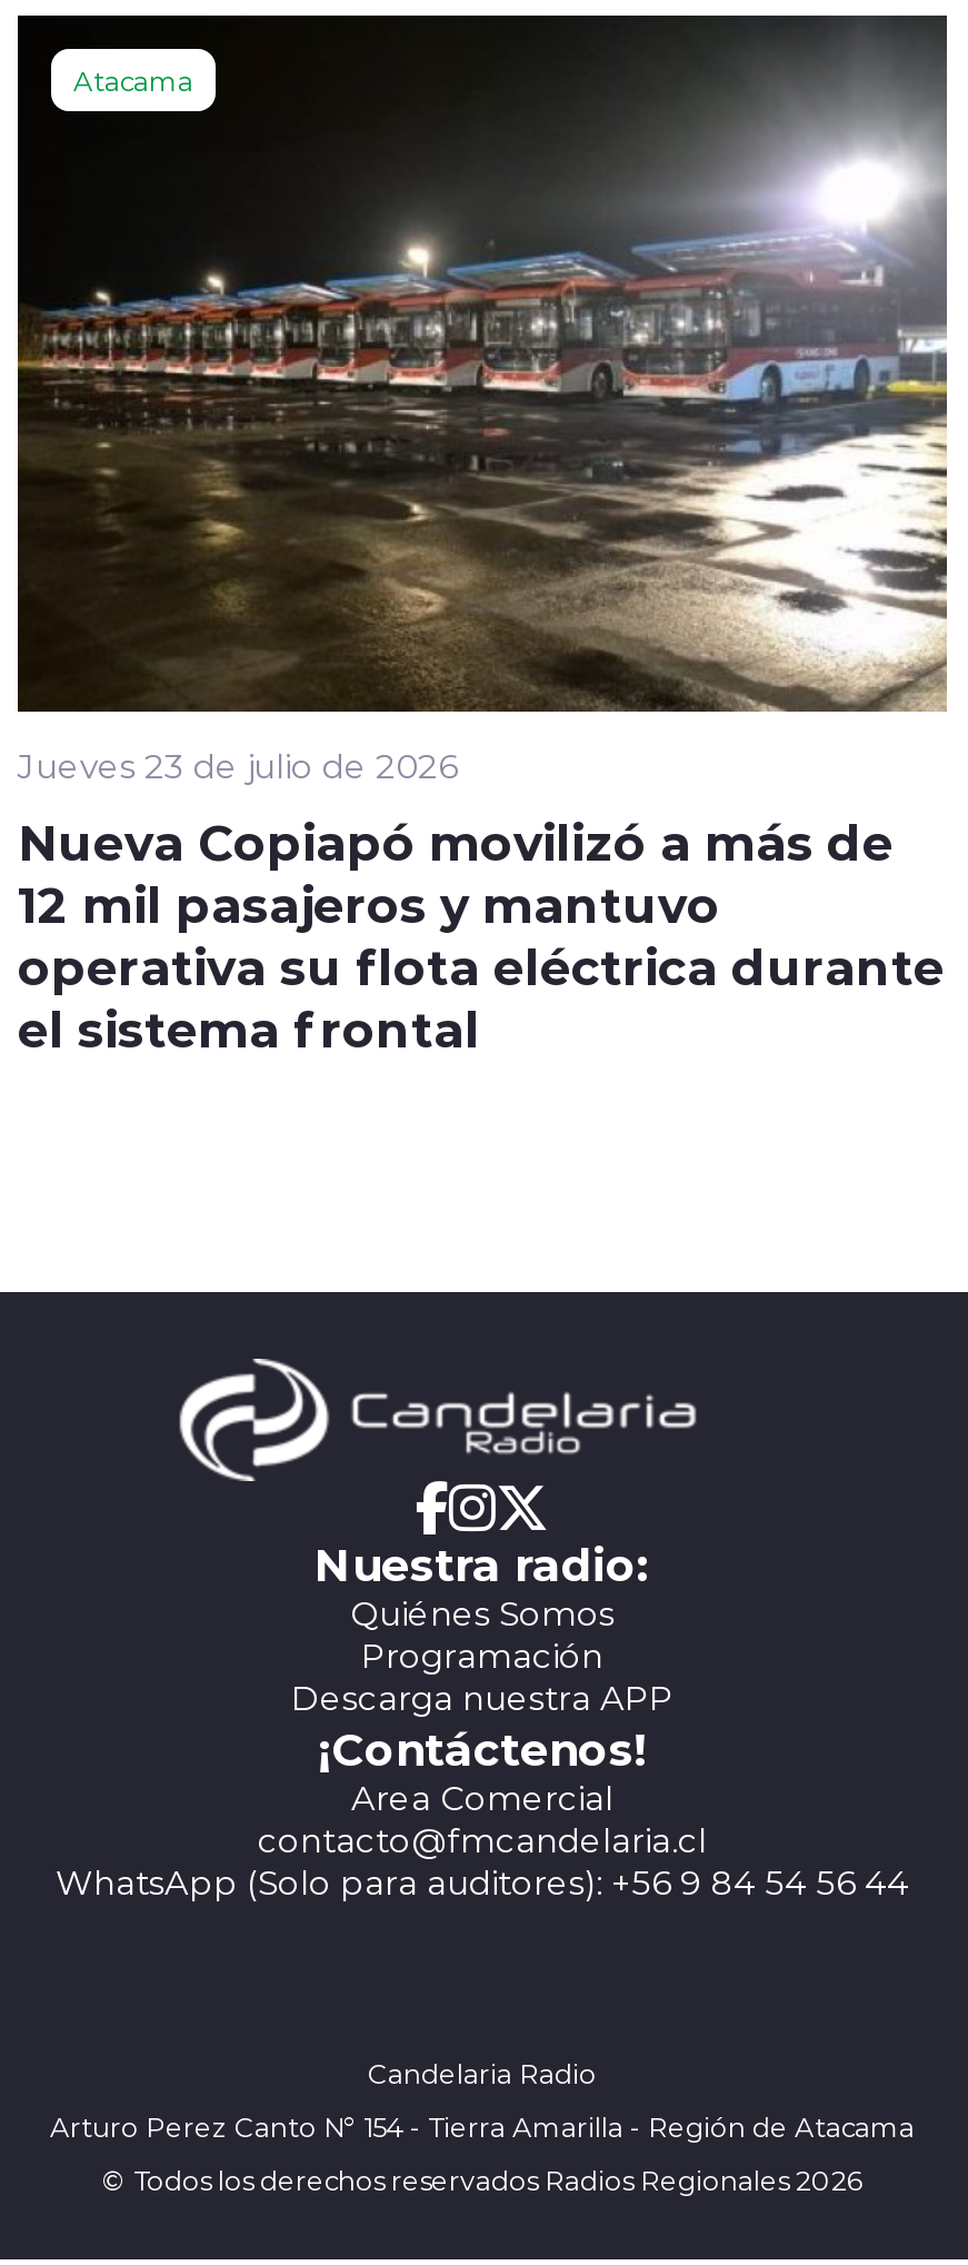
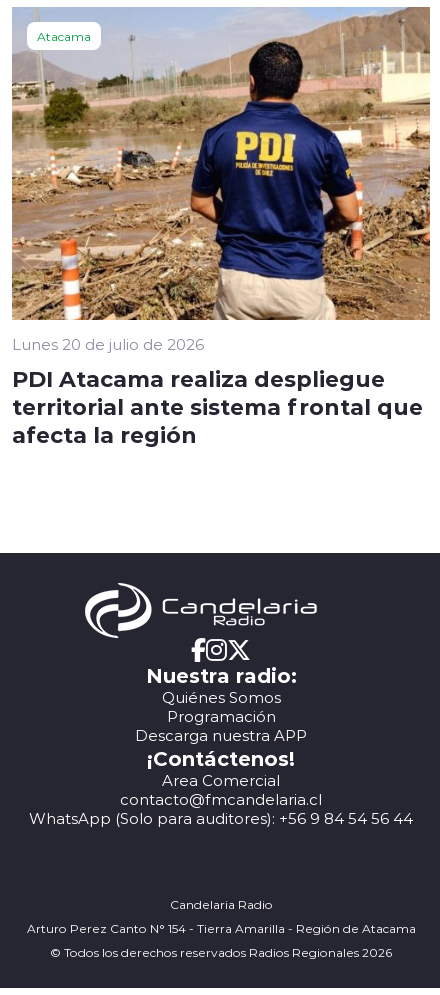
- [image]
- Jueves 23 de julio de 2026
- Nueva Copiapó movilizó a más de
- 12 mil pasajeros y mantuvo
- operativa su flota eléctrica durante
- el sistema frontal
+ [image]
+ Lunes 20 de julio de 2026
+ PDI Atacama realiza despliegue
+ territorial ante sistema frontal que
+ afecta la región
